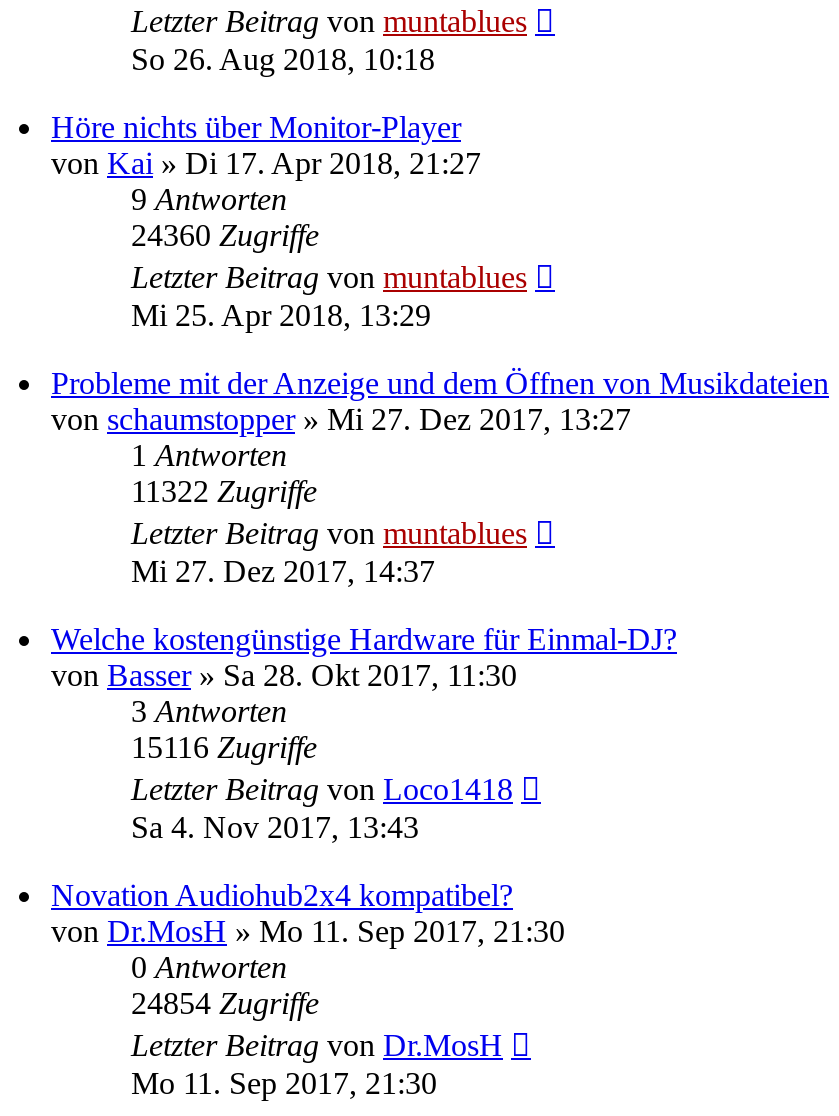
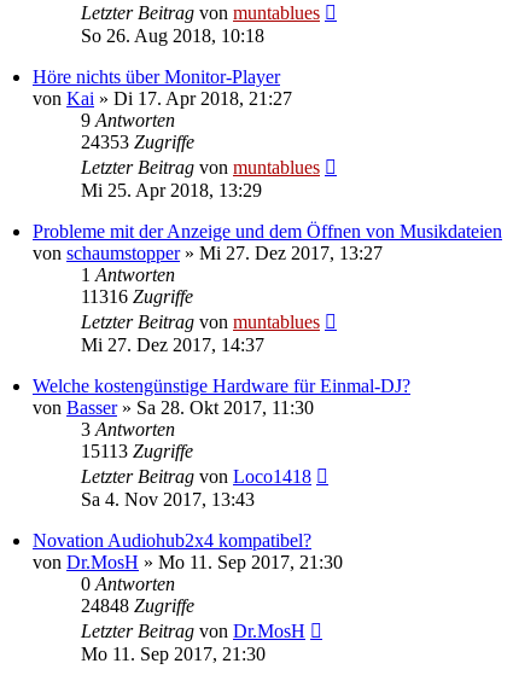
- 24360 Zugriffe
+ 24353 Zugriffe

- 11322 Zugriffe
+ 11316 Zugriffe

- 15116 Zugriffe
+ 15113 Zugriffe

- 24854 Zugriffe
+ 24848 Zugriffe
